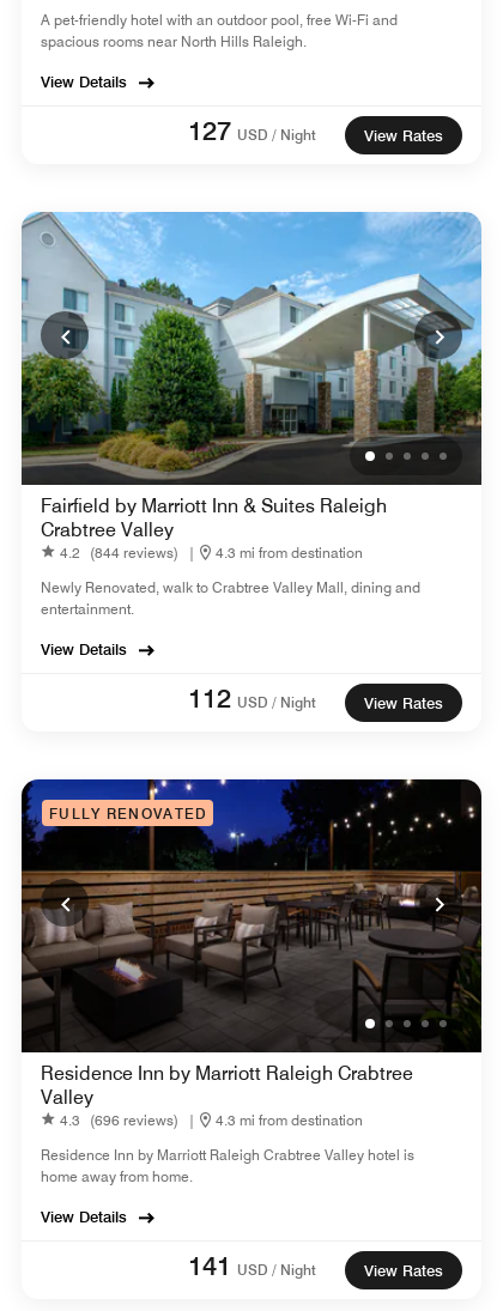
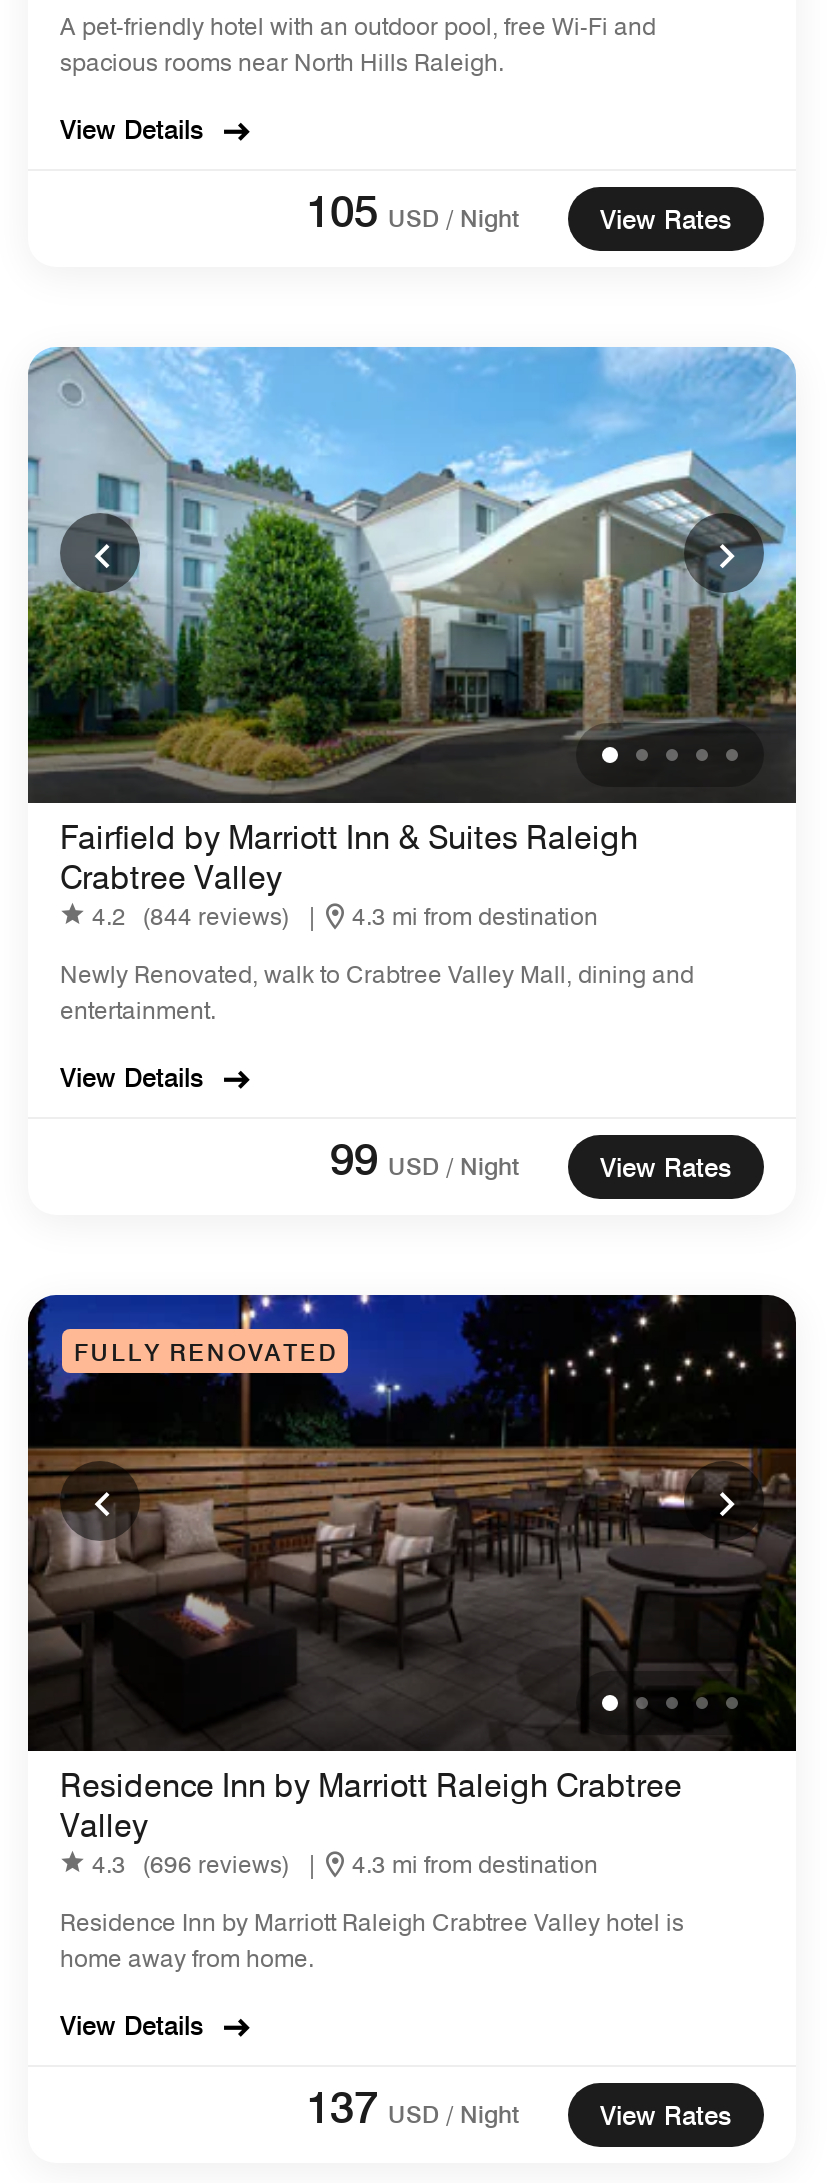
- 127 USD / Night
+ 105 USD / Night

- 112 USD / Night
+ 99 USD / Night

- 141 USD / Night
+ 137 USD / Night
